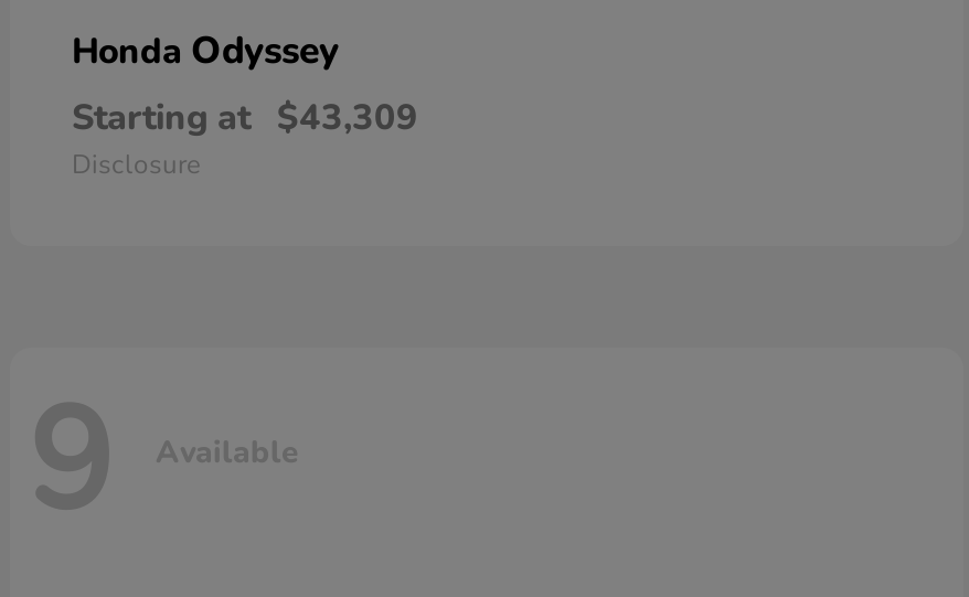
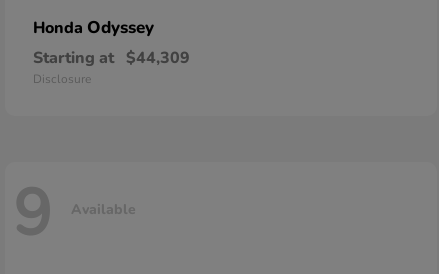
- Starting at $43,309
+ Starting at $44,309
